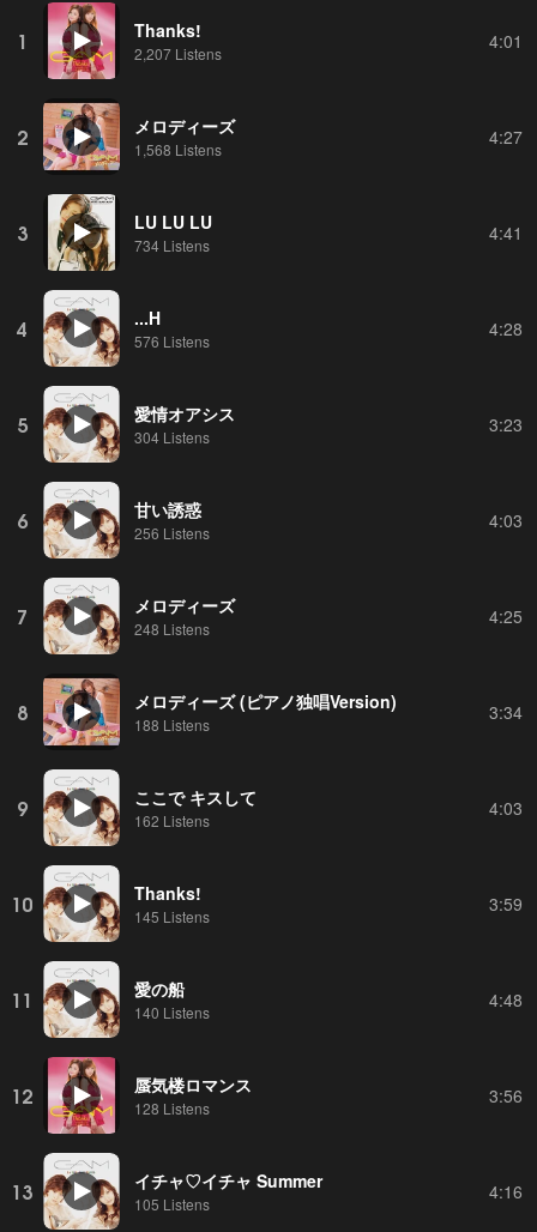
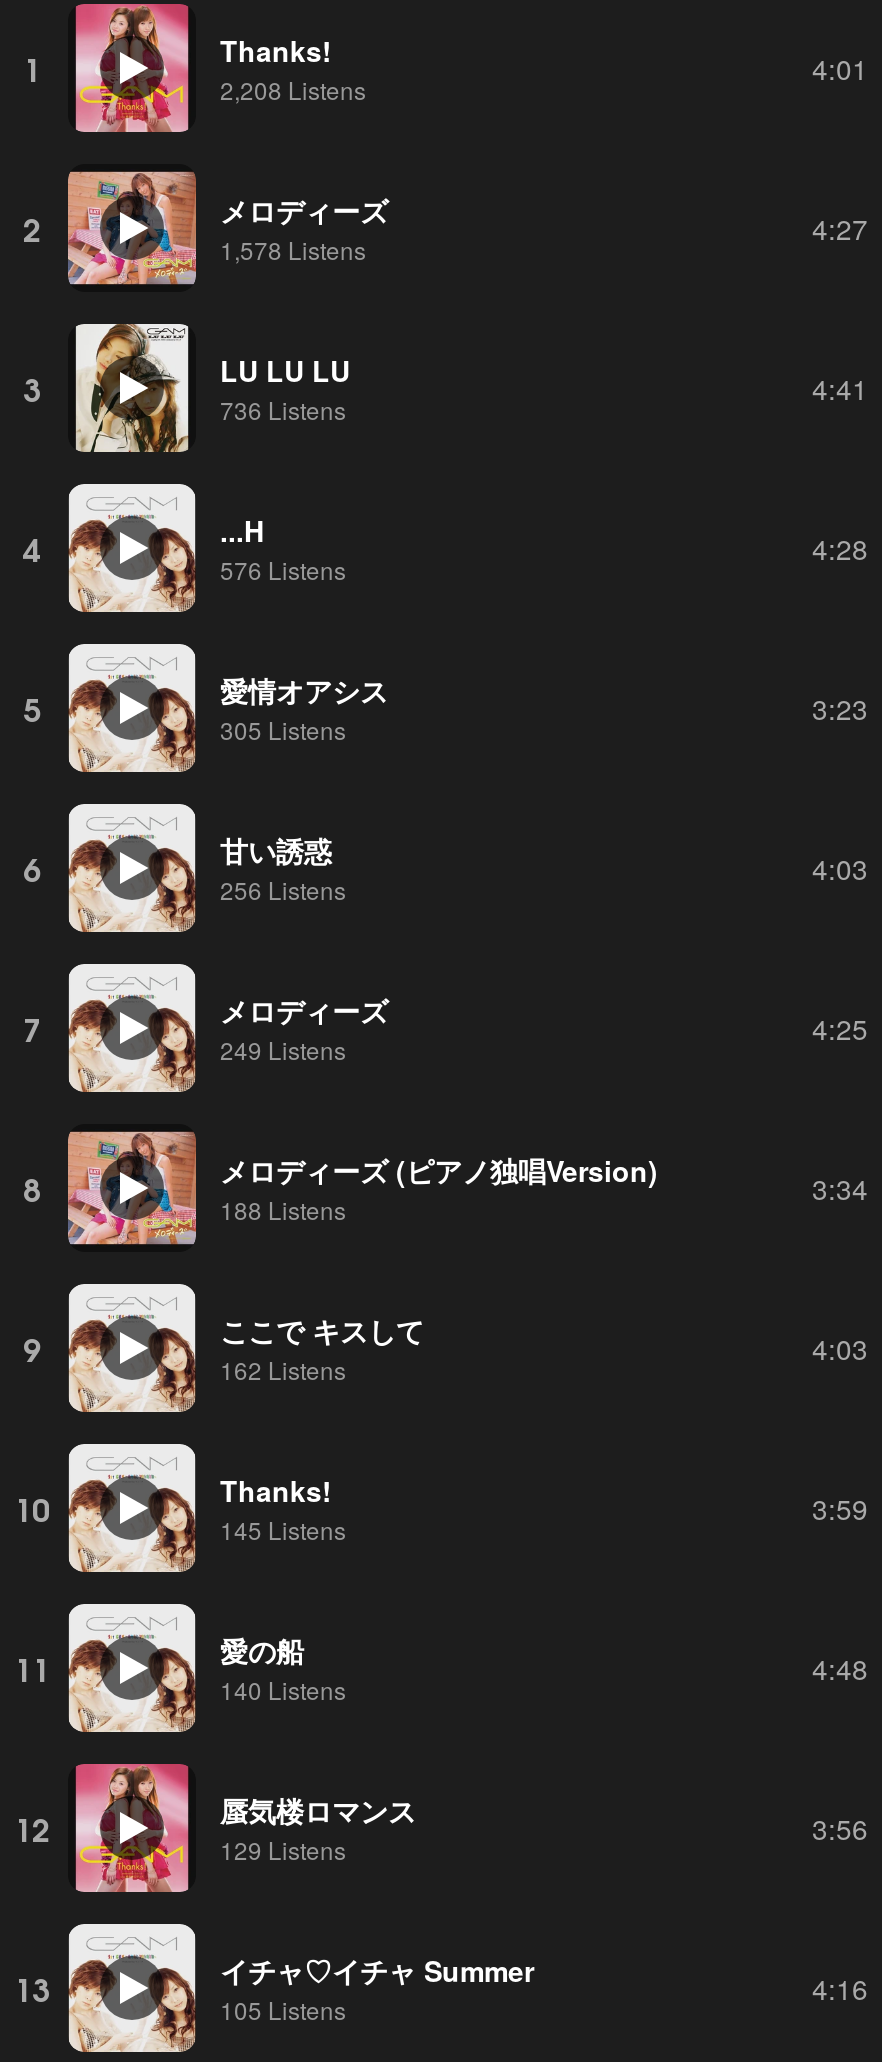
- 2,207 Listens
+ 2,208 Listens

- 1,568 Listens
+ 1,578 Listens

- 734 Listens
+ 736 Listens

- 304 Listens
+ 305 Listens

- 248 Listens
+ 249 Listens

- 128 Listens
+ 129 Listens
